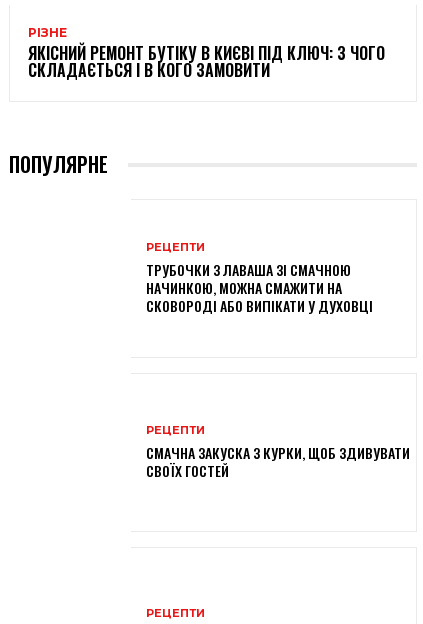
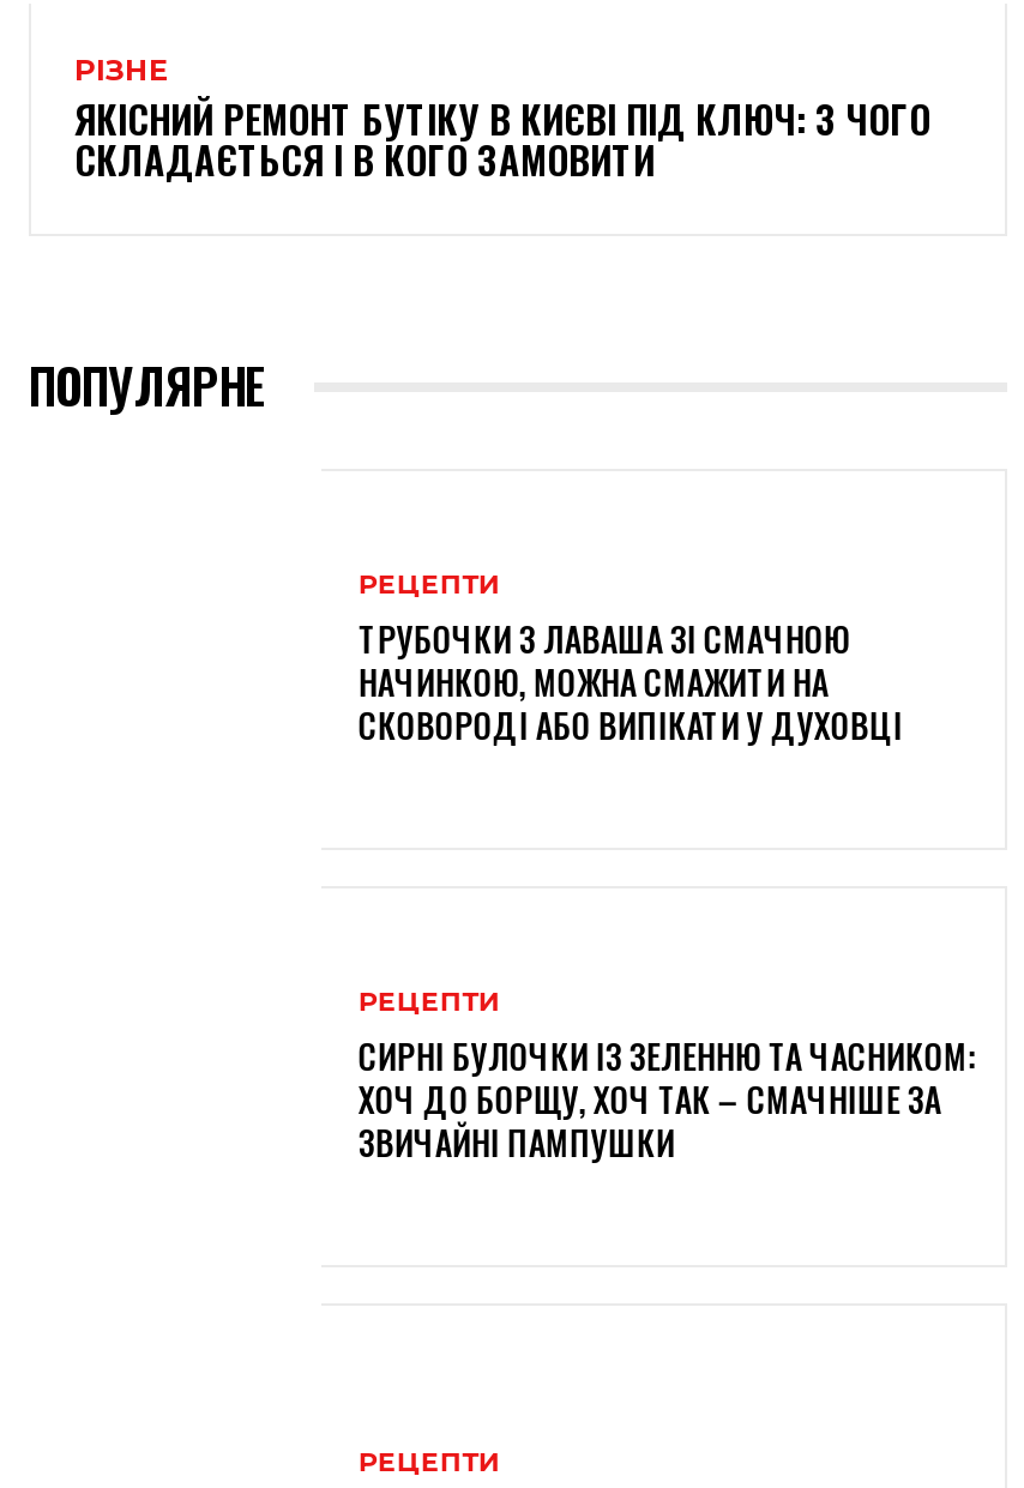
- СМАЧНА ЗАКУСКА З КУРКИ, ЩОБ ЗДИВУВАТИ
- СВОЇХ ГОСТЕЙ
+ СИРНІ БУЛОЧКИ ІЗ ЗЕЛЕННЮ ТА ЧАСНИКОМ:
+ ХОЧ ДО БОРЩУ, ХОЧ ТАК – СМАЧНІШЕ ЗА
+ ЗВИЧАЙНІ ПАМПУШКИ
